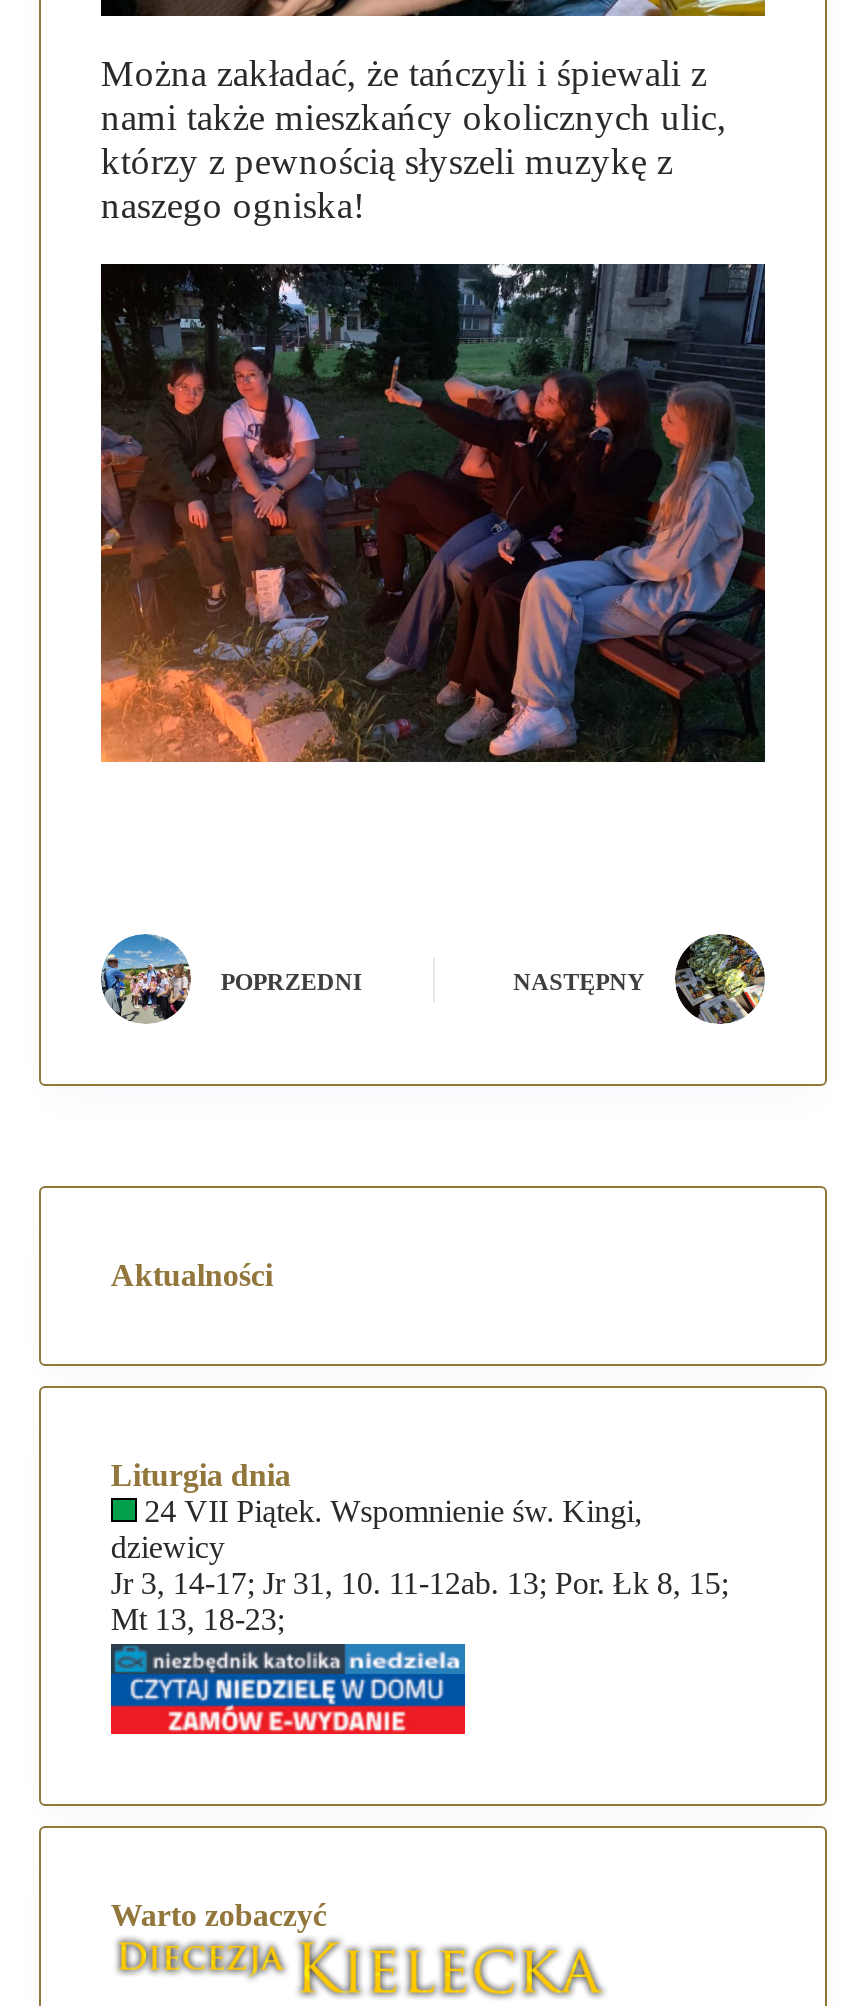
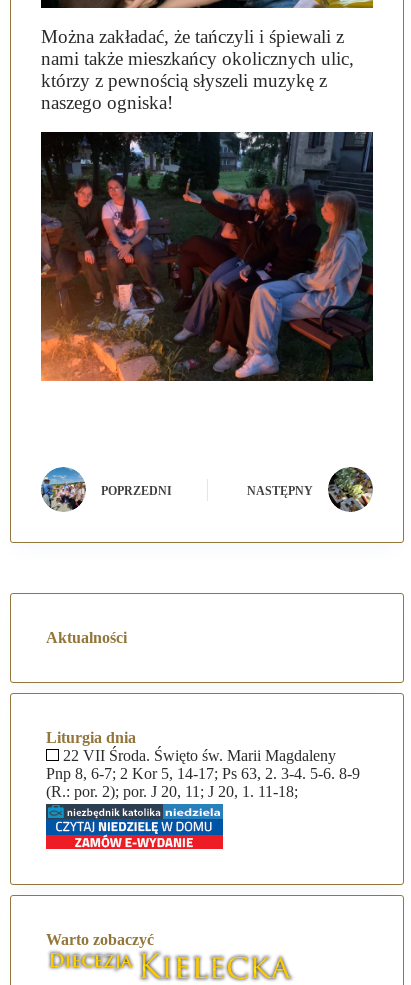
- 24 VII Piątek. Wspomnienie św. Kingi,
- dziewicy
- Jr 3, 14-17; Jr 31, 10. 11-12ab. 13; Por. Łk 8, 15;
- Mt 13, 18-23;
+ 22 VII Środa. Święto św. Marii Magdaleny
+ Pnp 8, 6-7; 2 Kor 5, 14-17; Ps 63, 2. 3-4. 5-6. 8-9
+ (R.: por. 2); por. J 20, 11; J 20, 1. 11-18;
